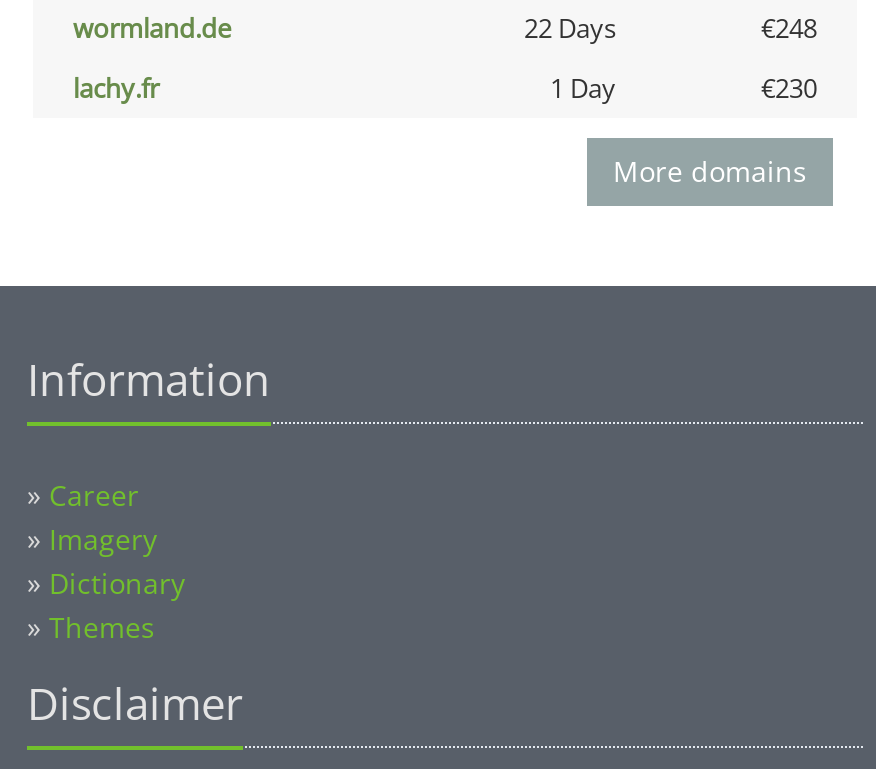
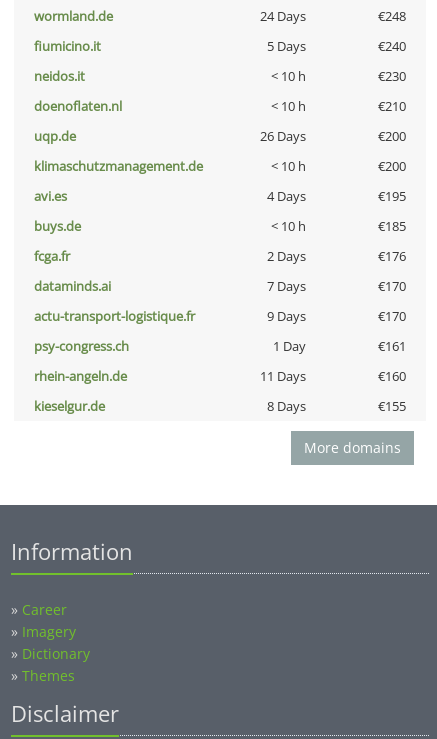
- 22 Days
+ 24 Days

- lachy.fr
- 1 Day
+ fiumicino.it
+ 5 Days
+ €240
+ neidos.it
+ < 10 h

+ doenoflaten.nl
+ < 10 h
+ €210
+ uqp.de
+ 26 Days
+ €200
+ klimaschutzmanagement.de
+ < 10 h
+ €200
+ avi.es
+ 4 Days
+ €195
+ buys.de
+ < 10 h
+ €185
+ fcga.fr
+ 2 Days
+ €176
+ dataminds.ai
+ 7 Days
+ €170
+ actu-transport-logistique.fr
+ 9 Days
+ €170
+ psy-congress.ch
+ 1 Day
+ €161
+ rhein-angeln.de
+ 11 Days
+ €160
+ kieselgur.de
+ 8 Days
+ €155
